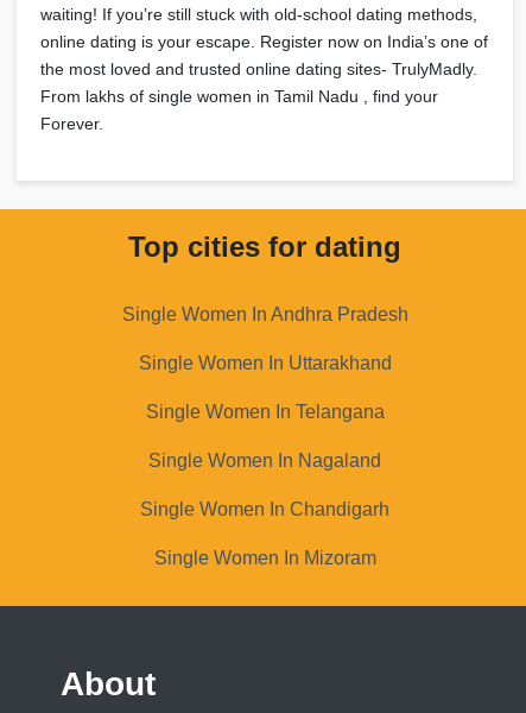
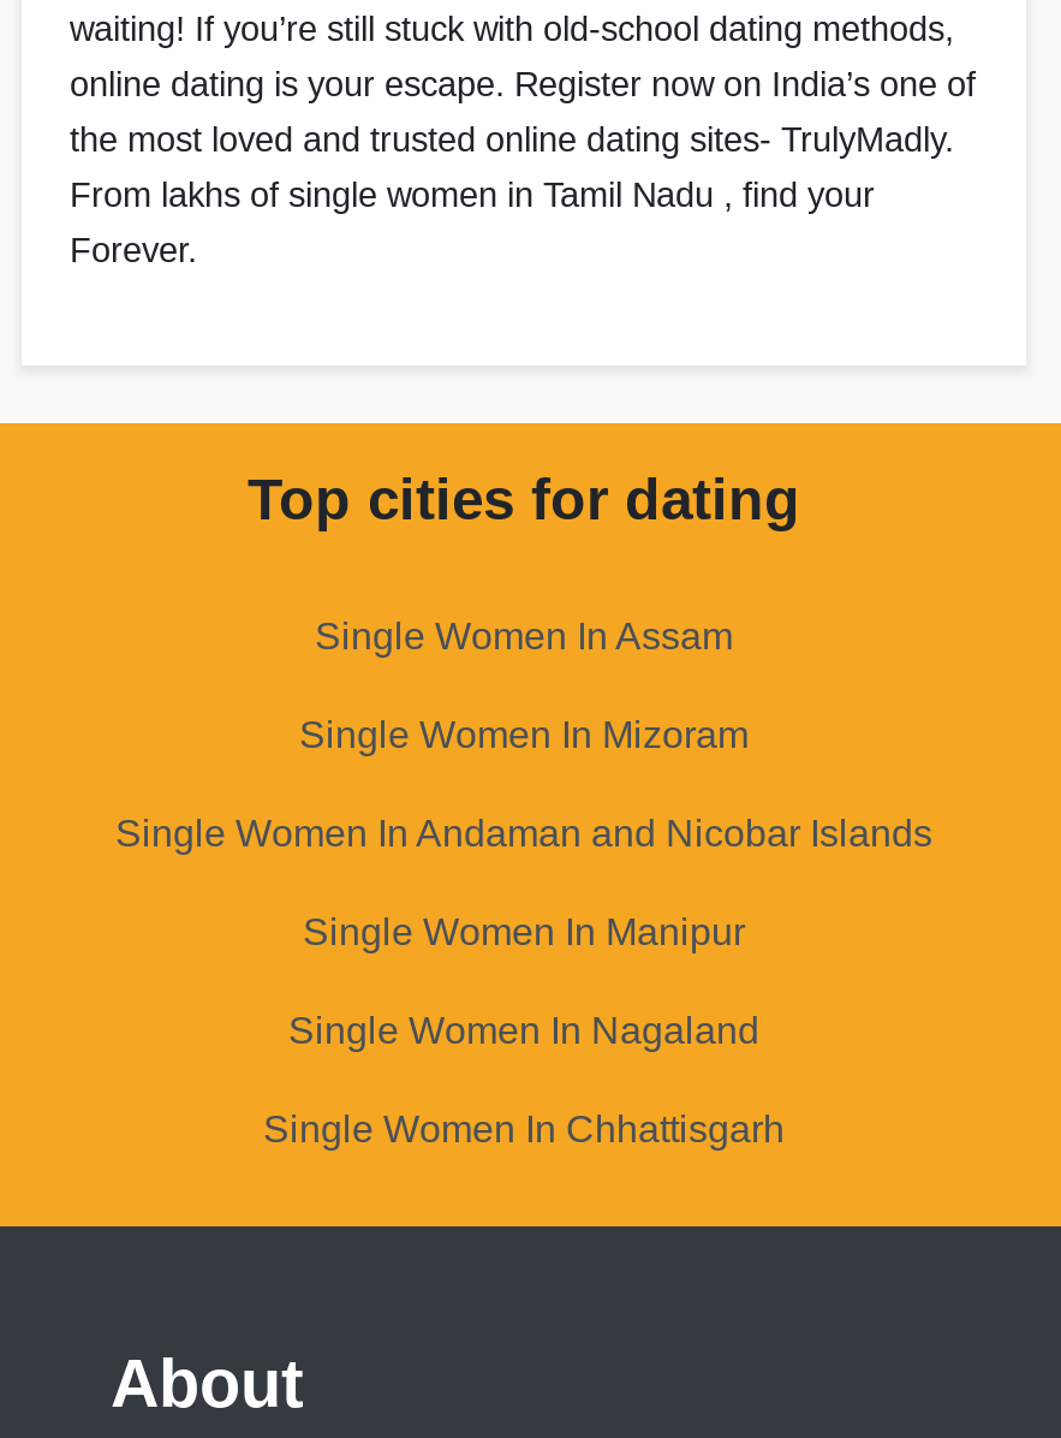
- Single Women In Andhra Pradesh
- Single Women In Uttarakhand
- Single Women In Telangana
+ Single Women In Assam
+ Single Women In Andaman and Nicobar Islands
+ Single Women In Manipur

moved down: Single Women In Nagaland

- Single Women In Chandigarh
+ Single Women In Chhattisgarh

moved up: Single Women In Mizoram
